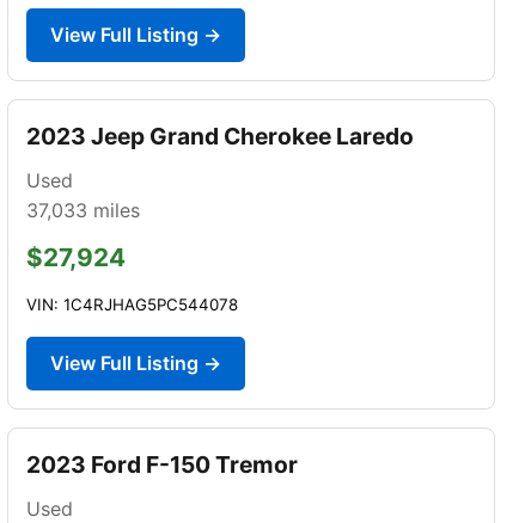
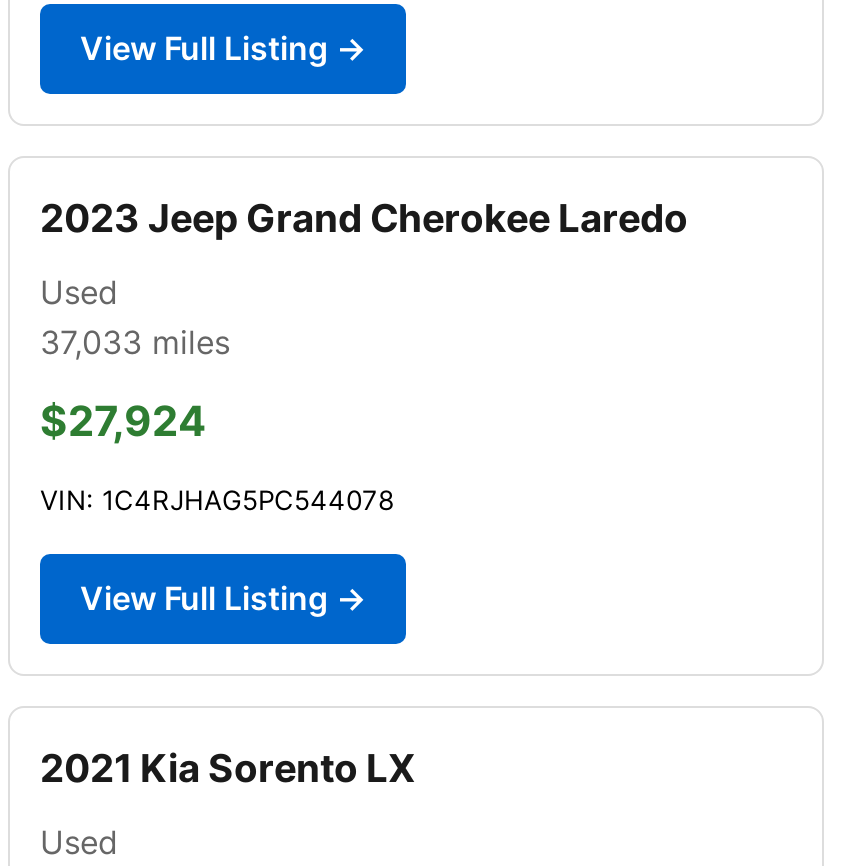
- 2023 Ford F-150 Tremor
+ 2021 Kia Sorento LX
